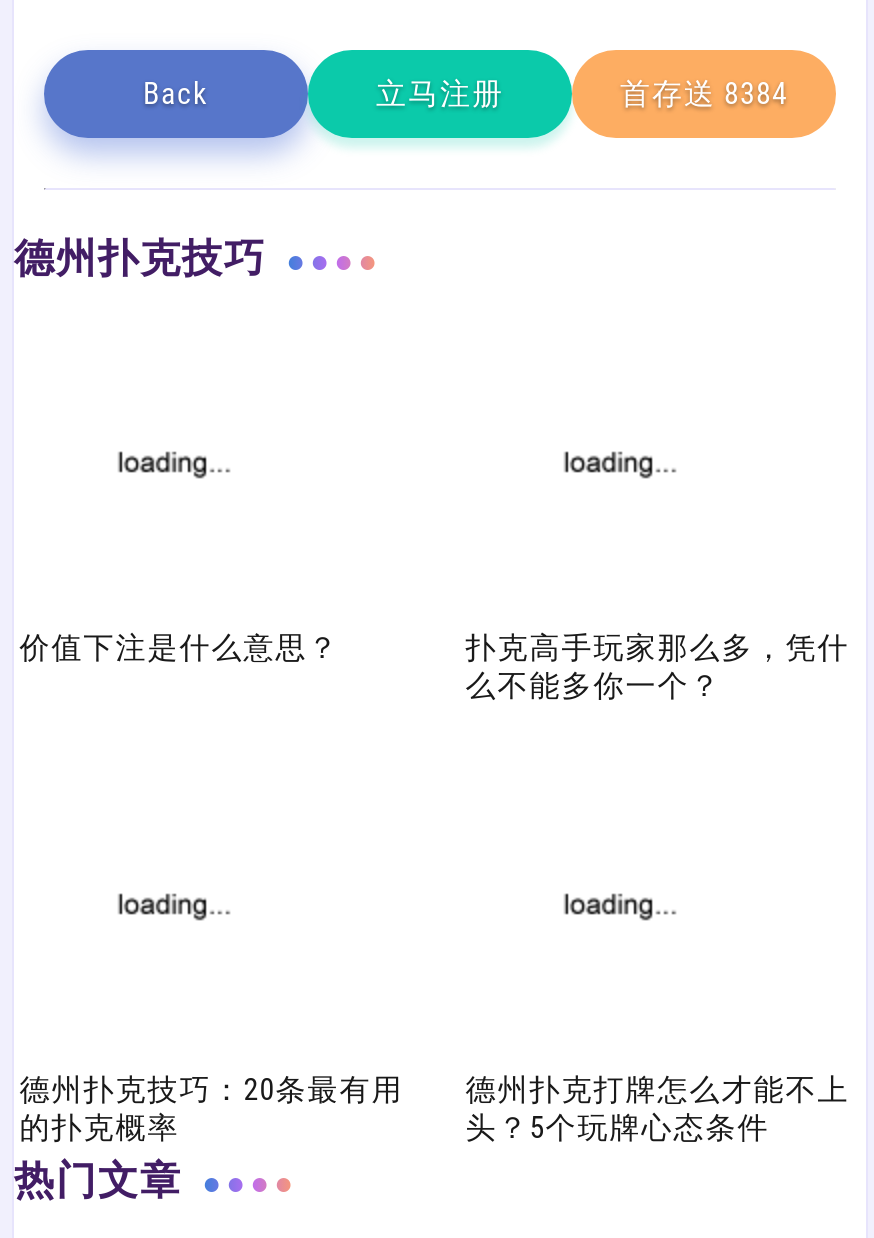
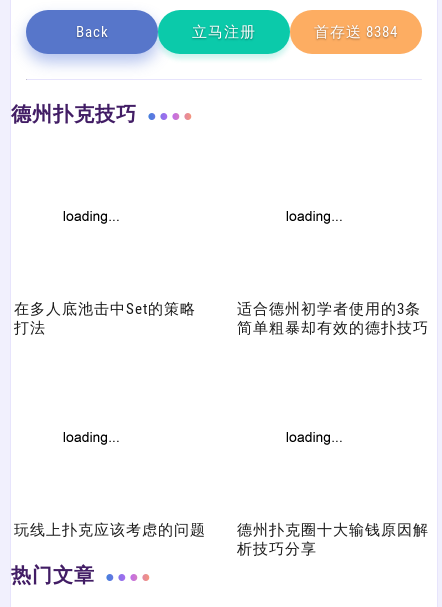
- 价值下注是什么意思？
- 扑克高手玩家那么多，凭什
- 么不能多你一个？
+ 在多人底池击中Set的策略
+ 打法

- 德州扑克技巧：20条最有用
- 的扑克概率
+ 适合德州初学者使用的3条
+ 简单粗暴却有效的德扑技巧

- 德州扑克打牌怎么才能不上
- 头？5个玩牌心态条件
+ 玩线上扑克应该考虑的问题
+ 德州扑克圈十大输钱原因解
+ 析技巧分享
